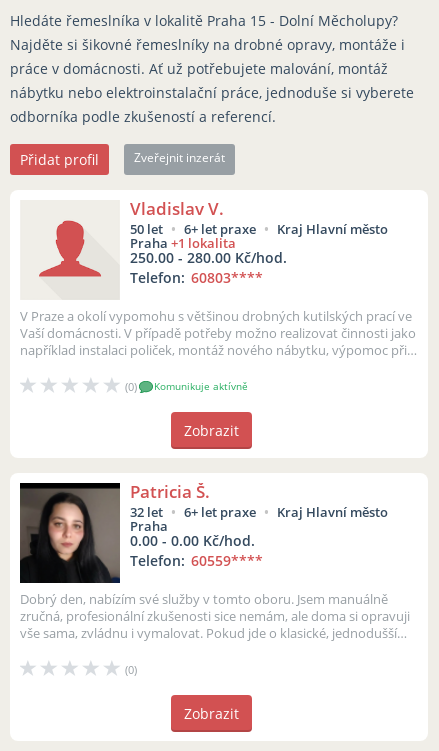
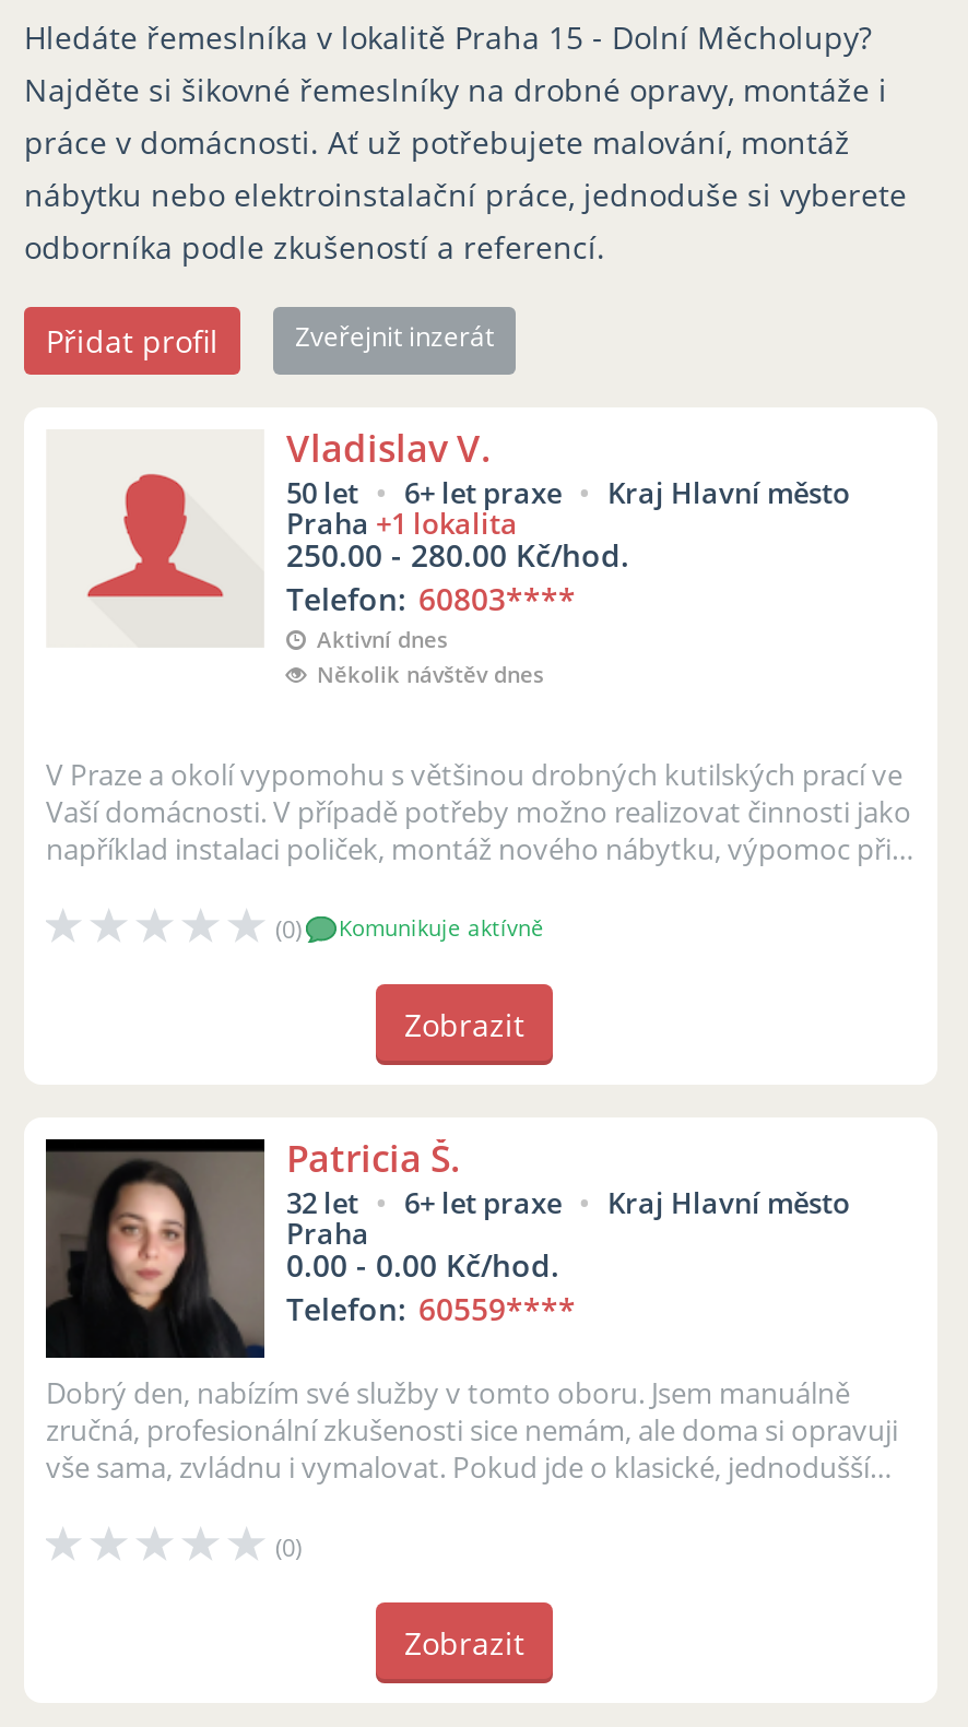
+ Aktivní dnes
+ Několik návštěv dnes
